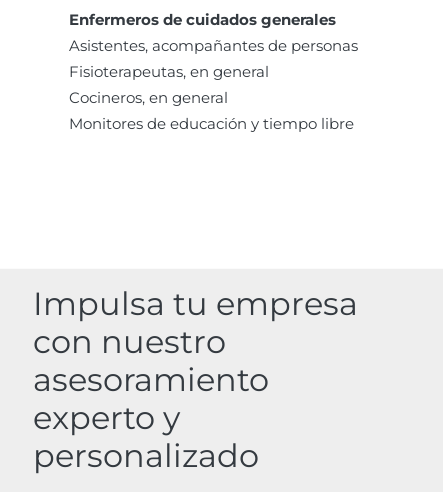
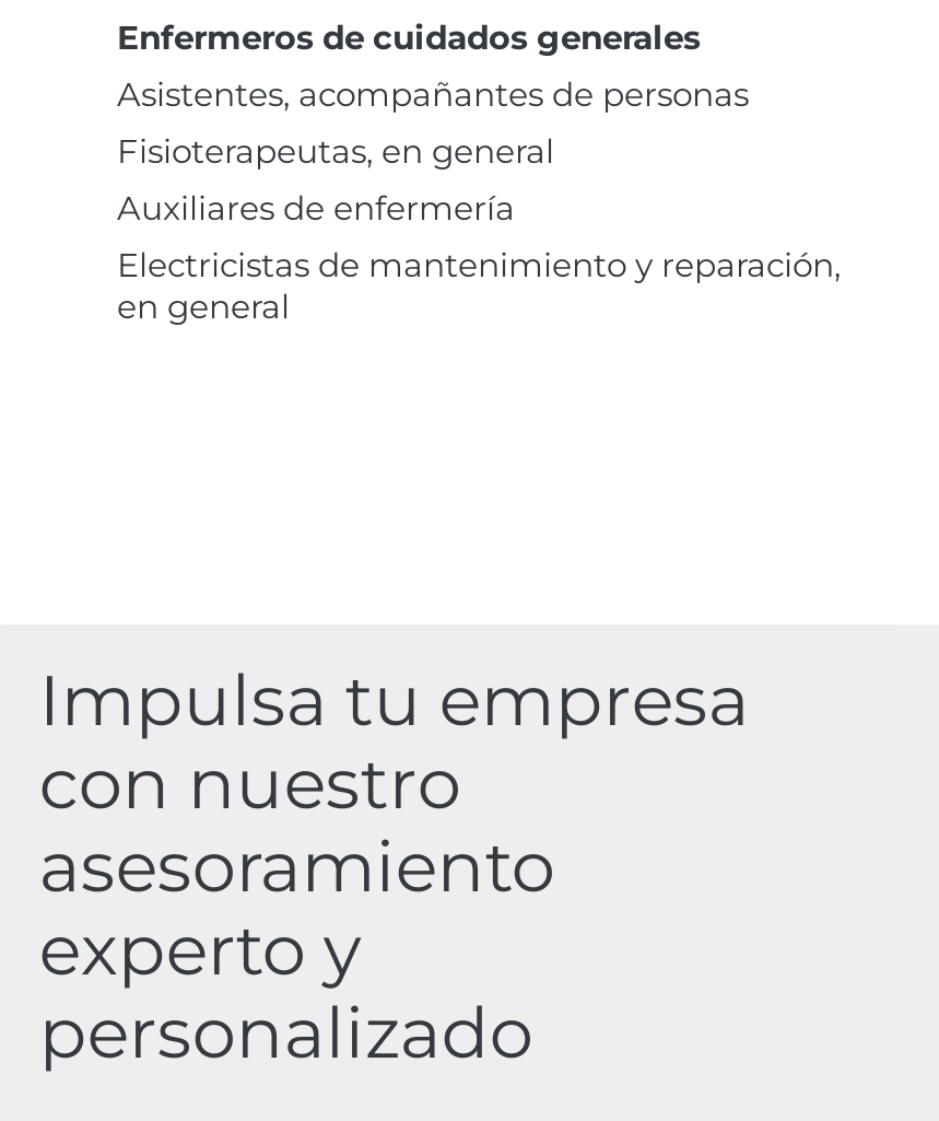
- Cocineros, en general
- Monitores de educación y tiempo libre
+ Auxiliares de enfermería
+ Electricistas de mantenimiento y reparación,
+ en general
